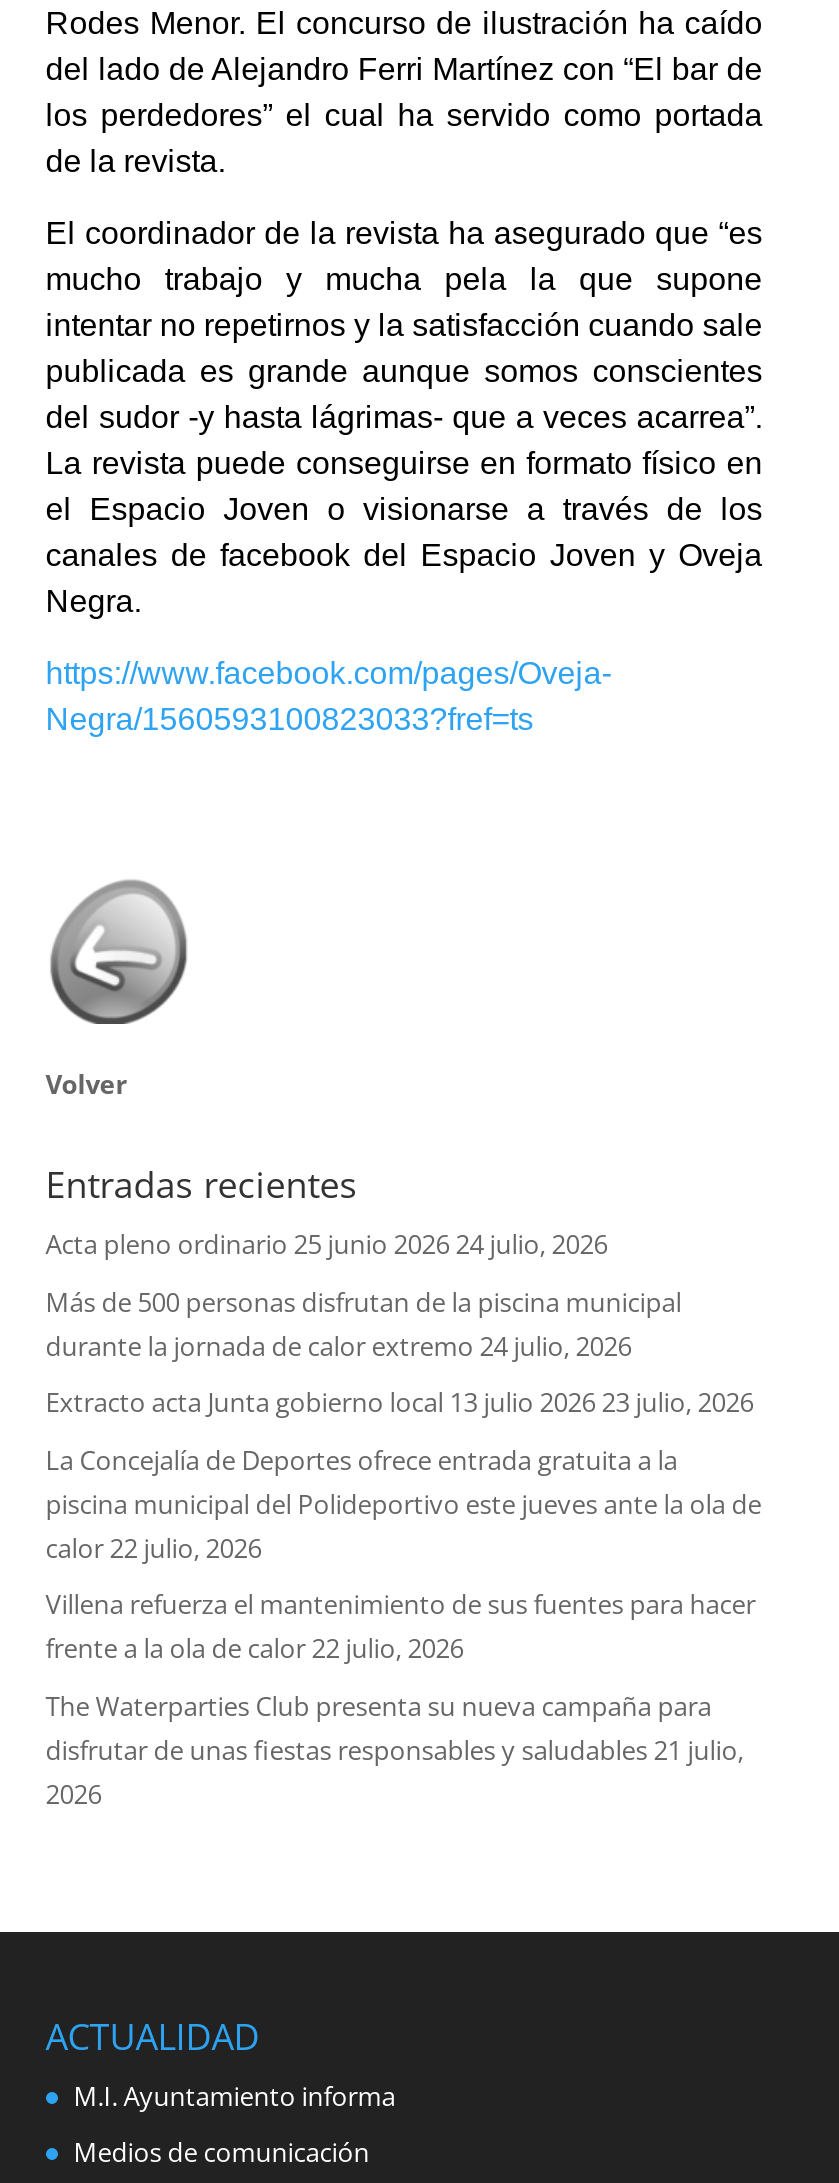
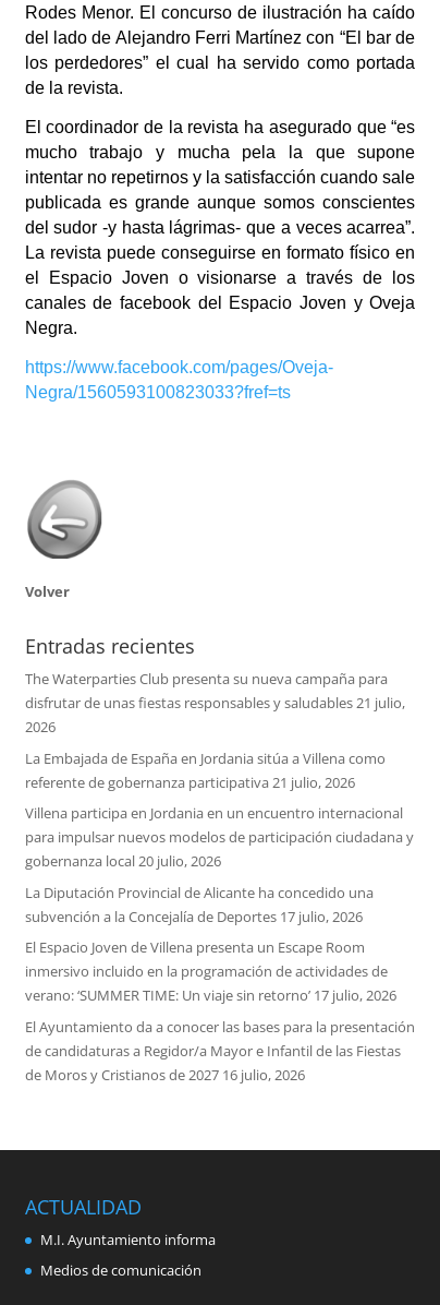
- Acta pleno ordinario 25 junio 2026 24 julio, 2026
- Más de 500 personas disfrutan de la piscina municipal
- durante la jornada de calor extremo 24 julio, 2026
- Extracto acta Junta gobierno local 13 julio 2026 23 julio, 2026
- La Concejalía de Deportes ofrece entrada gratuita a la
- piscina municipal del Polideportivo este jueves ante la ola de
- calor 22 julio, 2026
- Villena refuerza el mantenimiento de sus fuentes para hacer
- frente a la ola de calor 22 julio, 2026

moved up: The Waterparties Club presenta su nueva campaña para | disfrutar de unas fiestas responsables y saludables 21 julio, | 2026

+ La Embajada de España en Jordania sitúa a Villena como
+ referente de gobernanza participativa 21 julio, 2026
+ Villena participa en Jordania en un encuentro internacional
+ para impulsar nuevos modelos de participación ciudadana y
+ gobernanza local 20 julio, 2026
+ La Diputación Provincial de Alicante ha concedido una
+ subvención a la Concejalía de Deportes 17 julio, 2026
+ El Espacio Joven de Villena presenta un Escape Room
+ inmersivo incluido en la programación de actividades de
+ verano: ‘SUMMER TIME: Un viaje sin retorno’ 17 julio, 2026
+ El Ayuntamiento da a conocer las bases para la presentación
+ de candidaturas a Regidor/a Mayor e Infantil de las Fiestas
+ de Moros y Cristianos de 2027 16 julio, 2026
